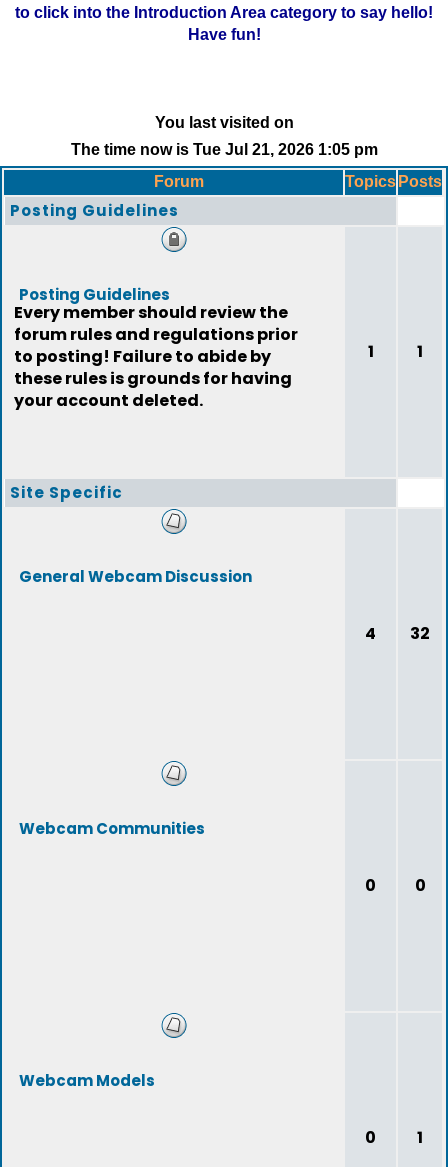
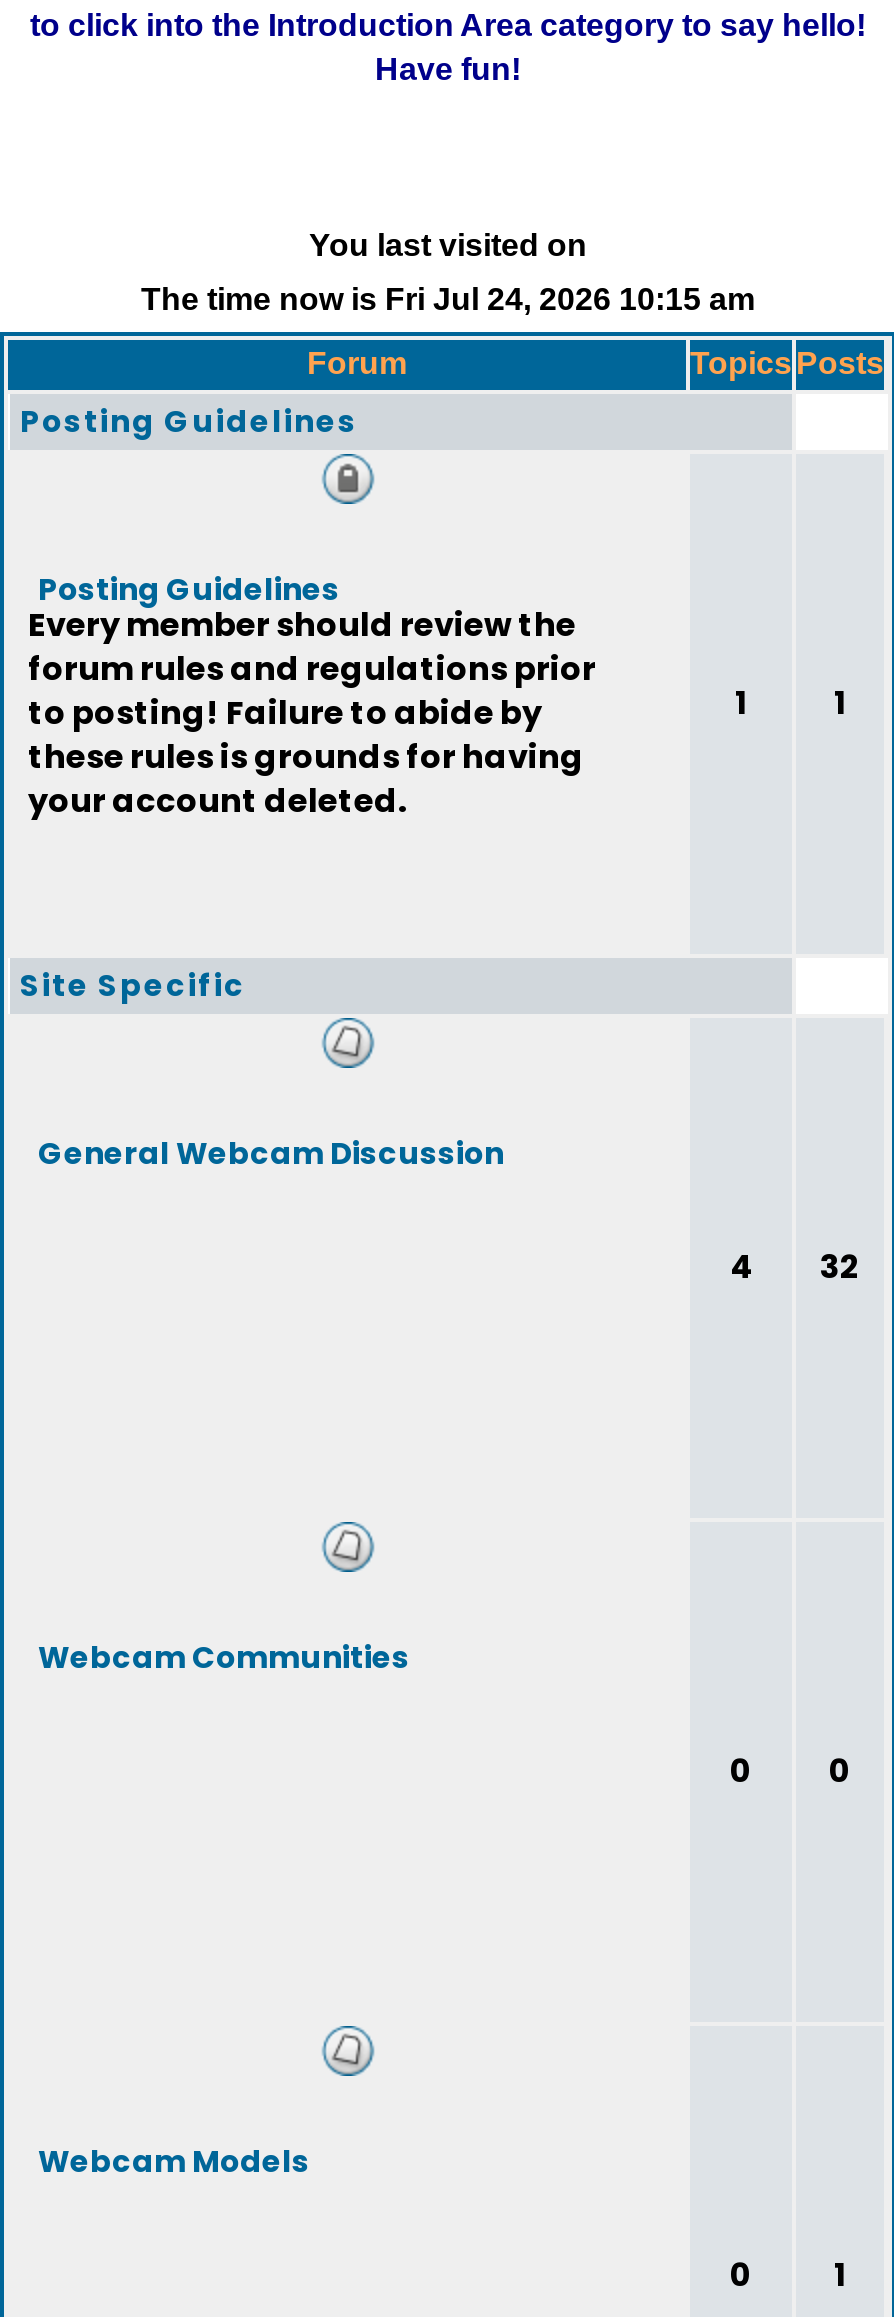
- The time now is Tue Jul 21, 2026 1:05 pm
+ The time now is Fri Jul 24, 2026 10:15 am
